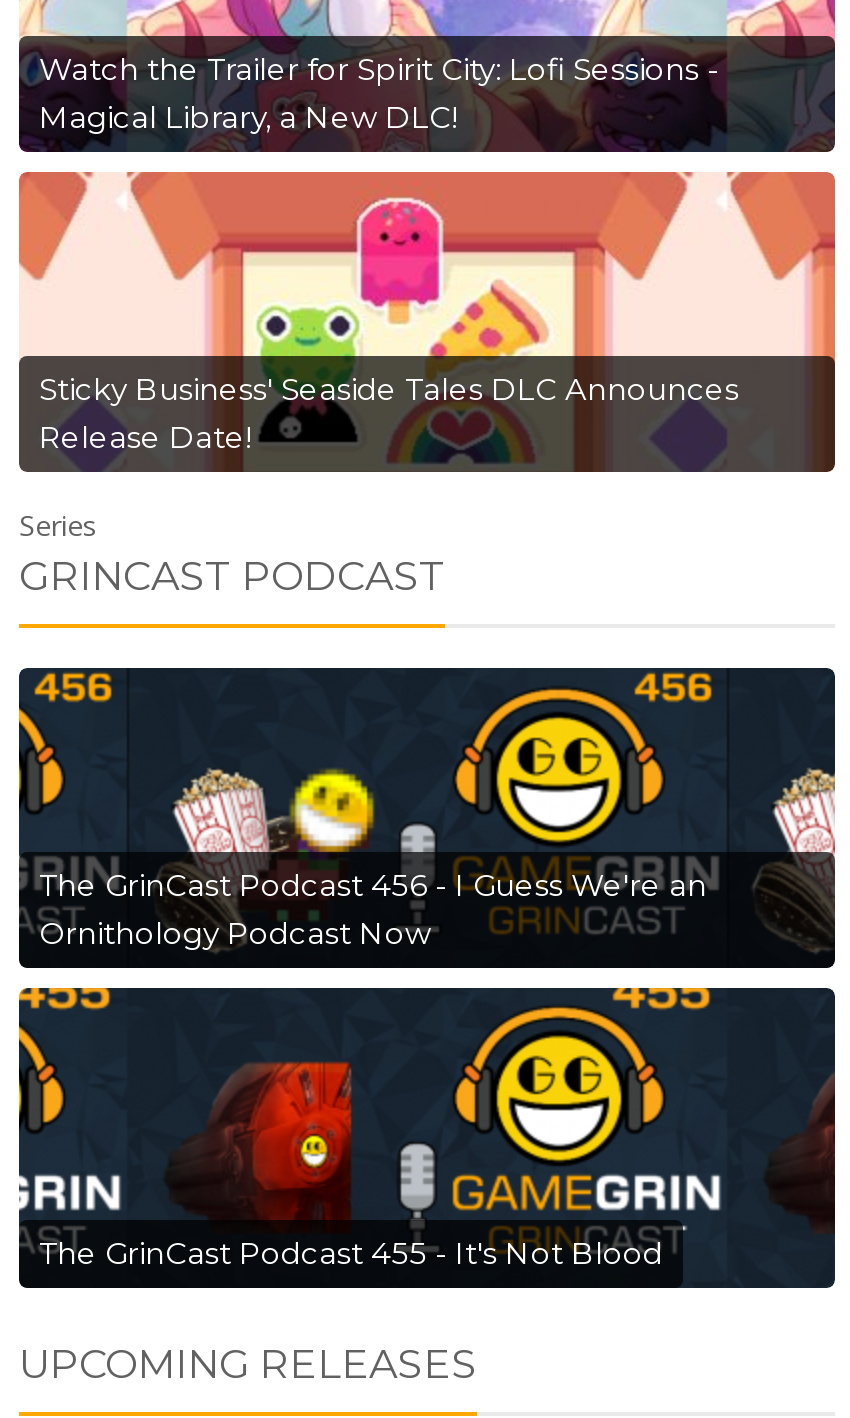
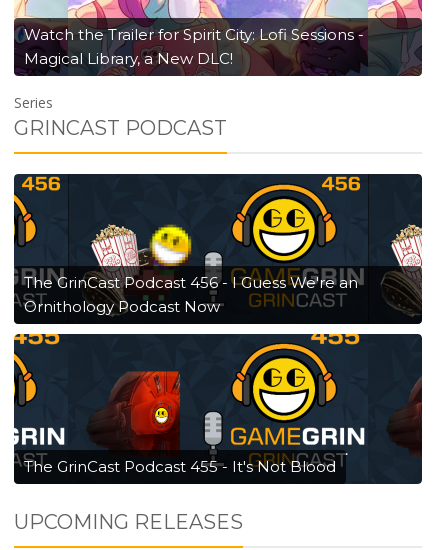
- [image]
- Sticky Business' Seaside Tales DLC Announces
- Release Date!
